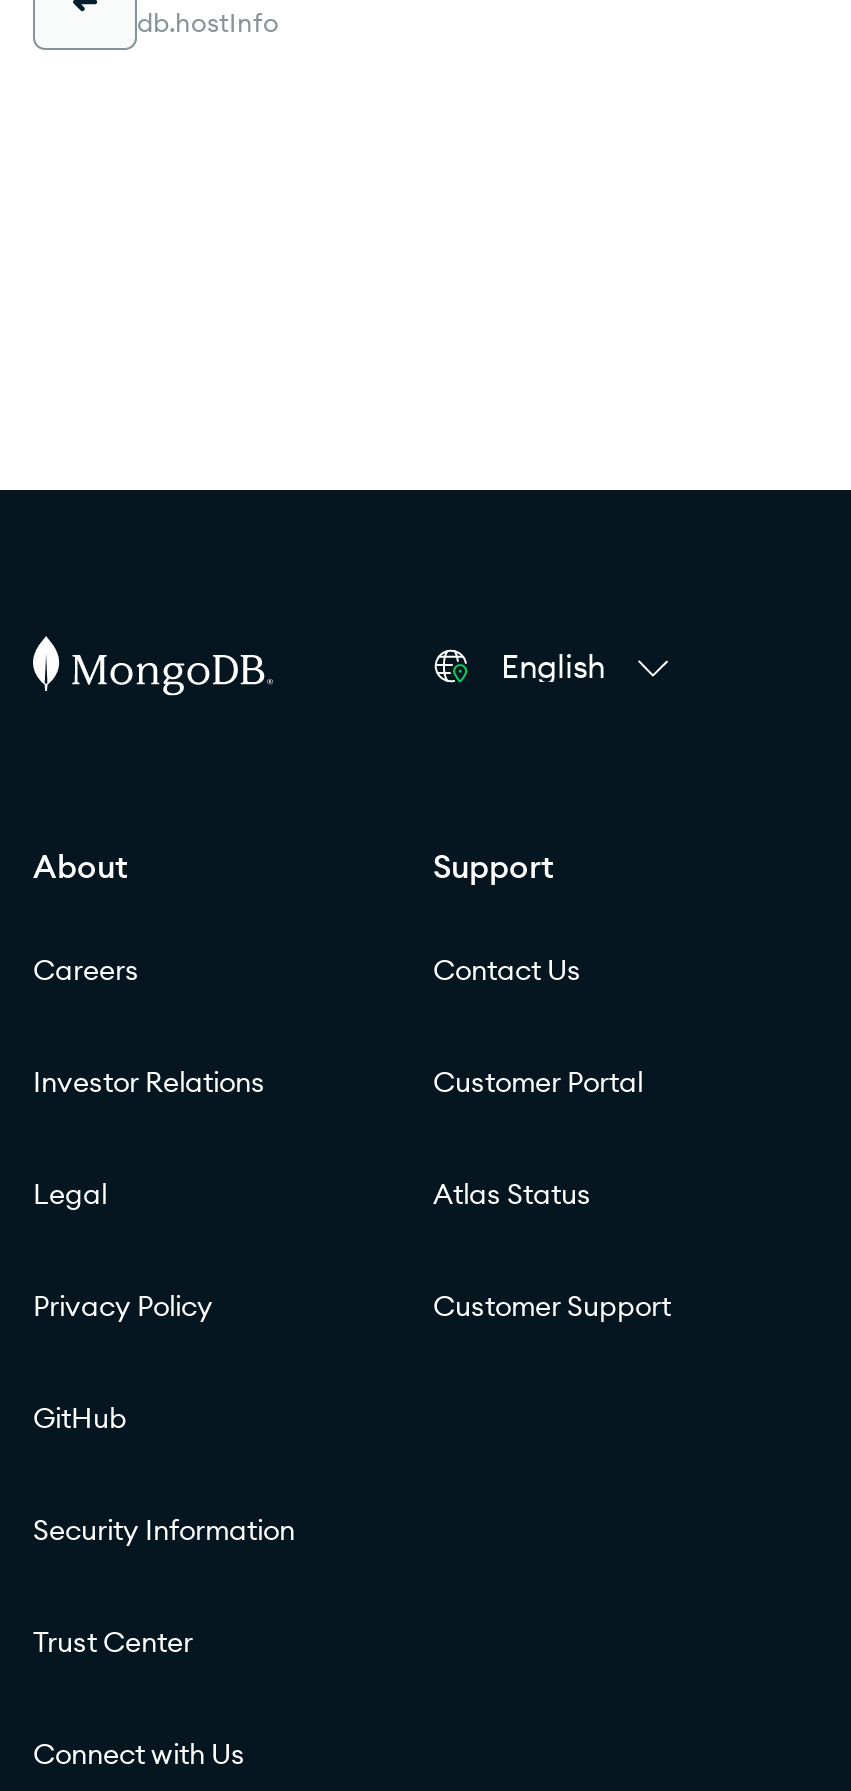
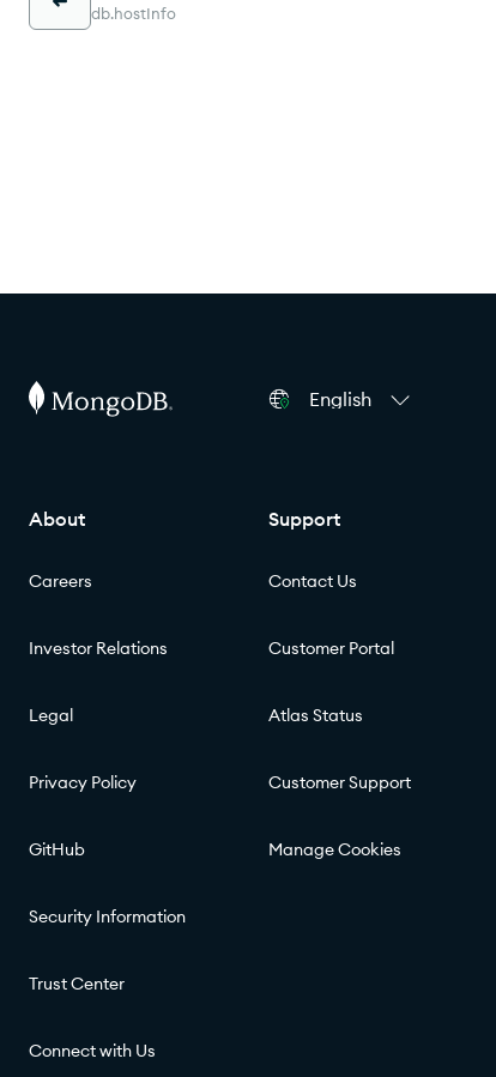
+ Manage Cookies
